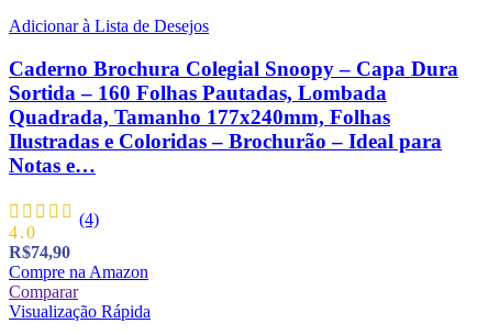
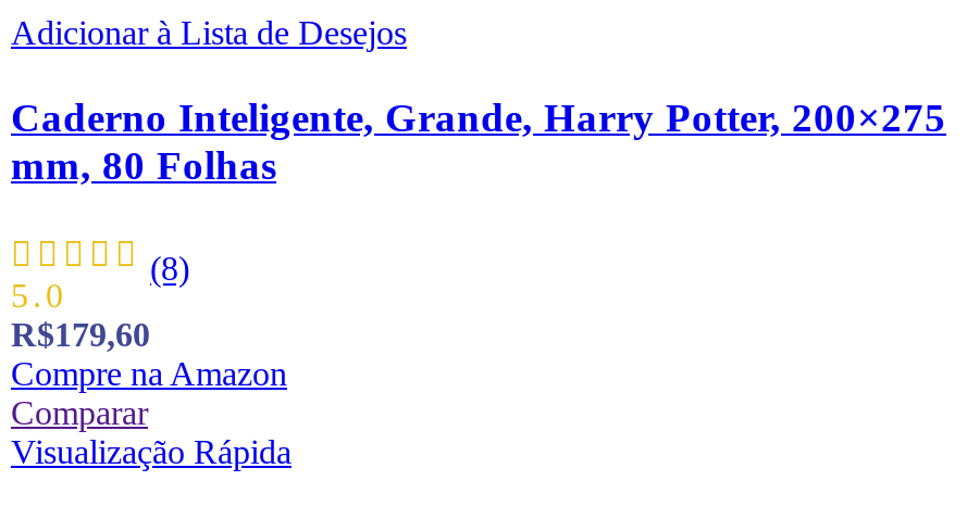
- Caderno Brochura Colegial Snoopy – Capa Dura
- Sortida – 160 Folhas Pautadas, Lombada
- Quadrada, Tamanho 177x240mm, Folhas
- Ilustradas e Coloridas – Brochurão – Ideal para
- Notas e…
+ Caderno Inteligente, Grande, Harry Potter, 200×275
+ mm, 80 Folhas

- (4)
+ (8)

- 4.0
+ 5.0

- R$74,90
+ R$179,60
